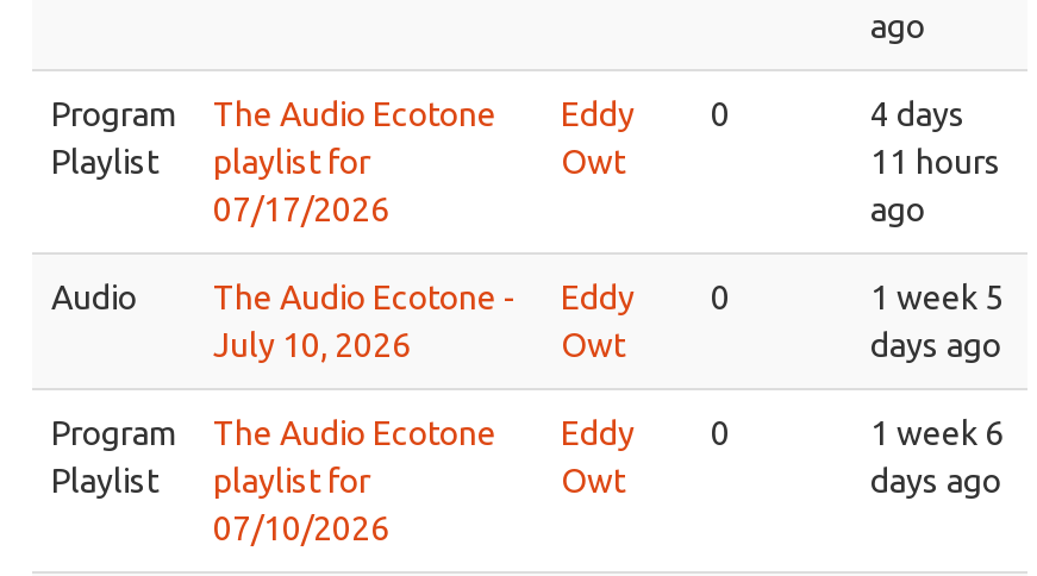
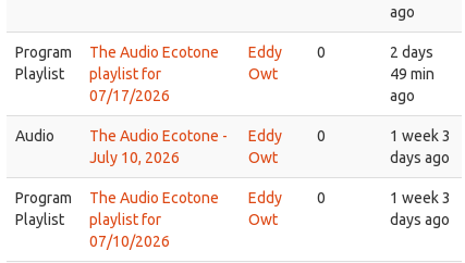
- 4 days
- 11 hours
+ 2 days
+ 49 min

- 1 week 5
+ 1 week 3

- 1 week 6
+ 1 week 3
